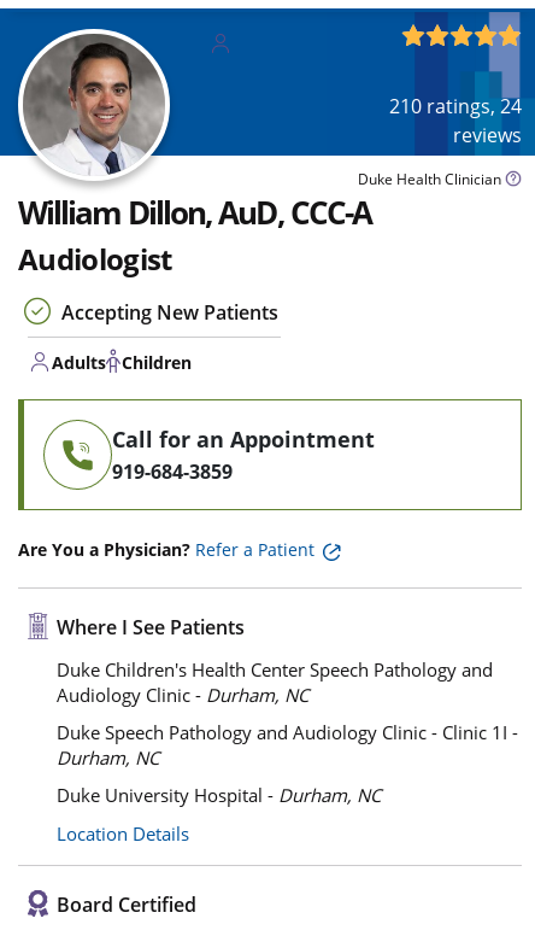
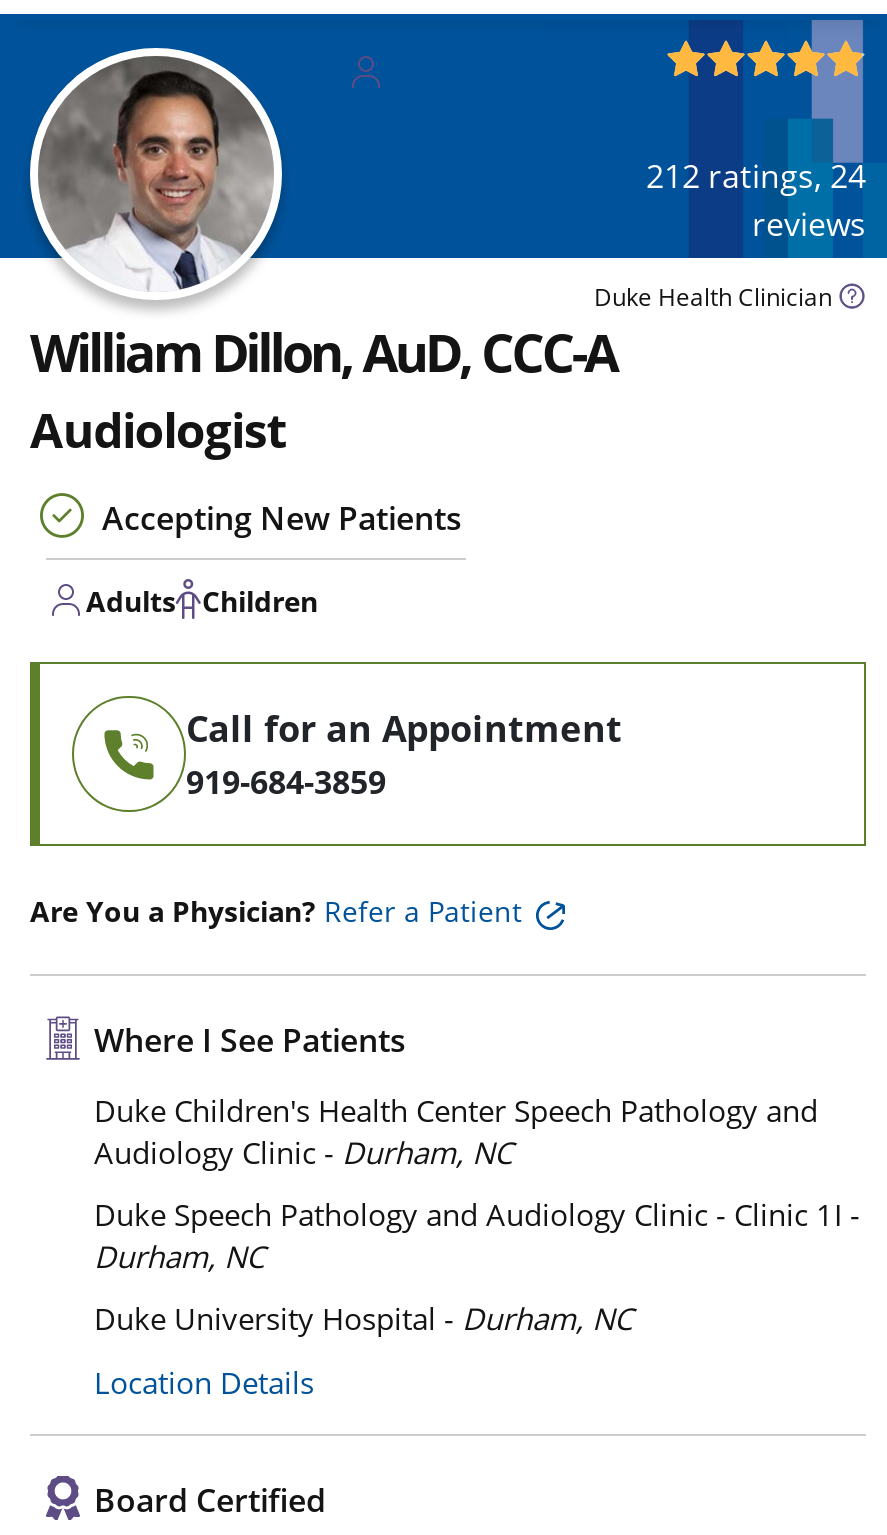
- 210 ratings, 24
+ 212 ratings, 24
